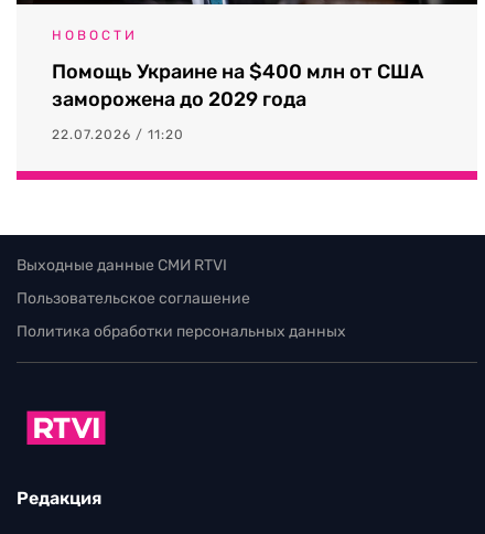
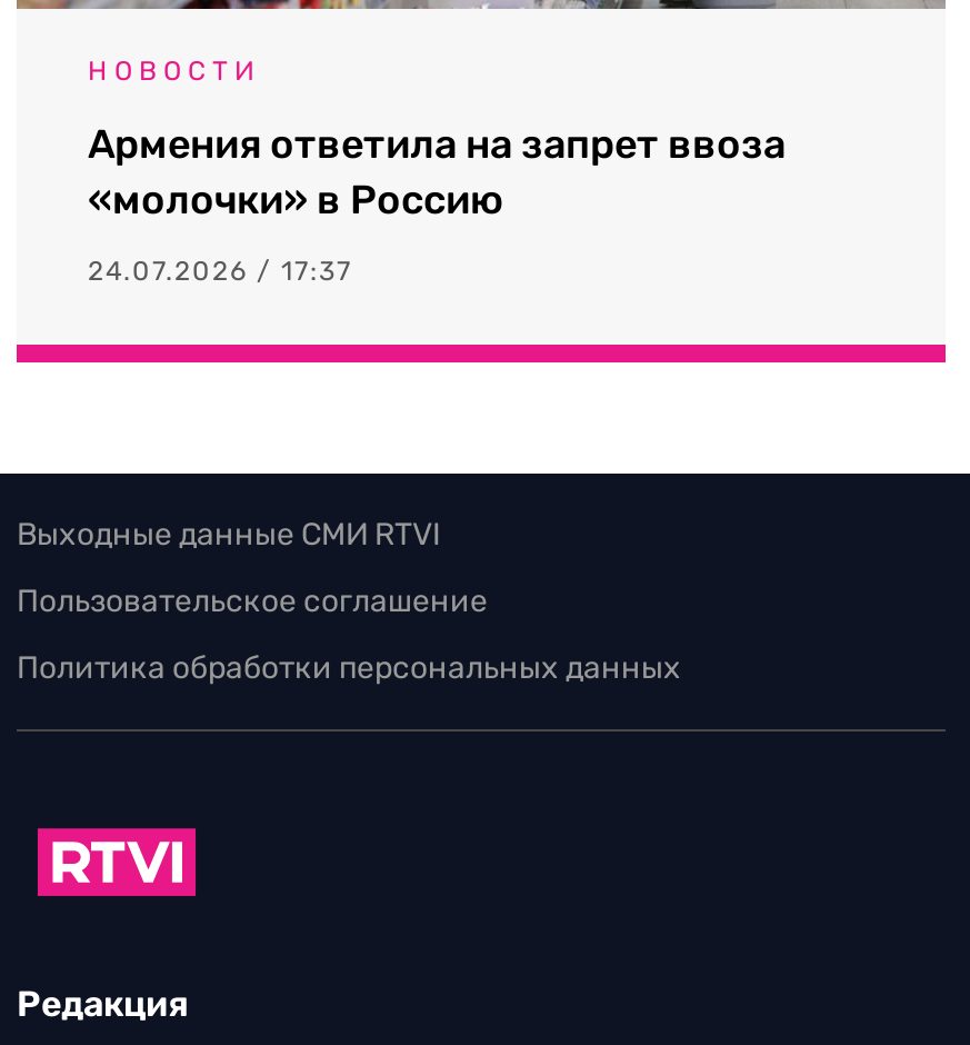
- Помощь Украине на $400 млн от США
- заморожена до 2029 года
+ Армения ответила на запрет ввоза
+ «молочки» в Россию

- 22.07.2026 / 11:20
+ 24.07.2026 / 17:37
